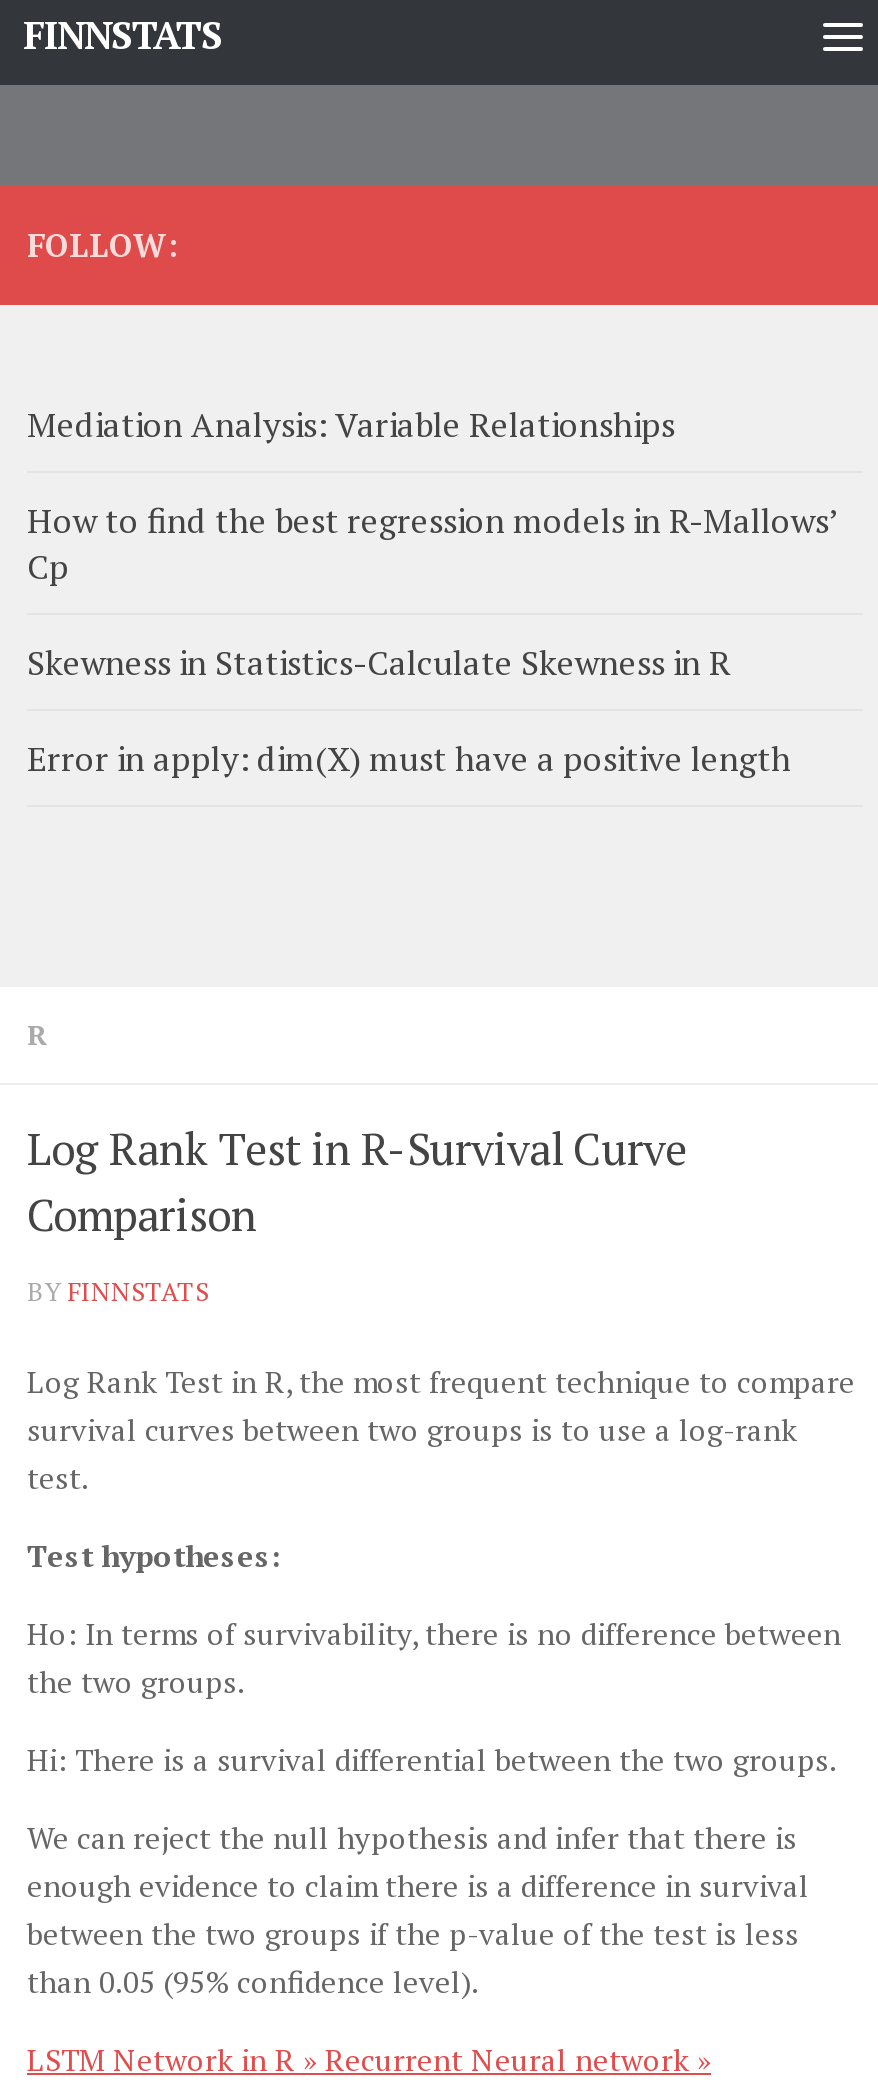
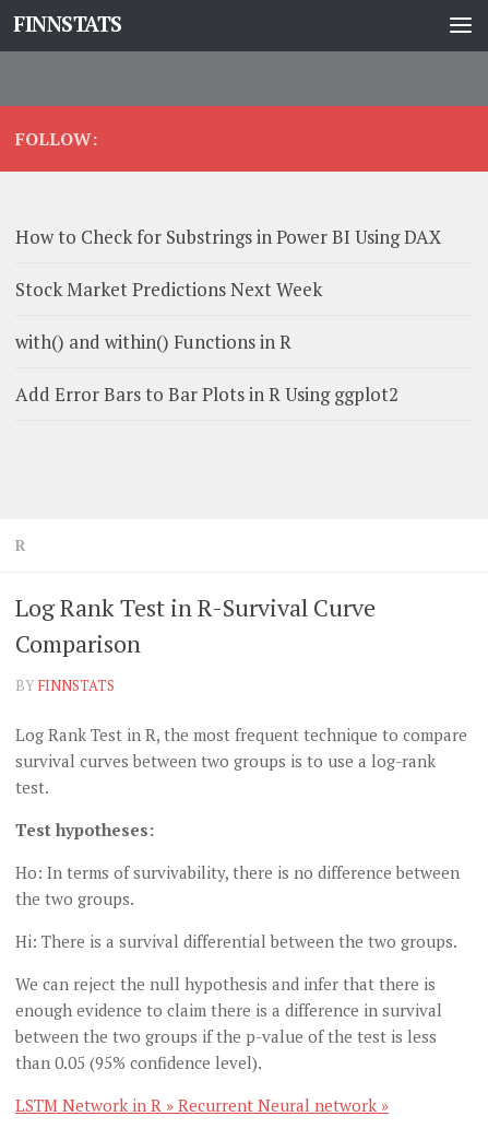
- Mediation Analysis: Variable Relationships
+ How to Check for Substrings in Power BI Using DAX

- How to find the best regression models in R-Mallows’
- Cp
+ Stock Market Predictions Next Week

- Skewness in Statistics-Calculate Skewness in R
+ with() and within() Functions in R

- Error in apply: dim(X) must have a positive length
+ Add Error Bars to Bar Plots in R Using ggplot2
